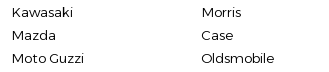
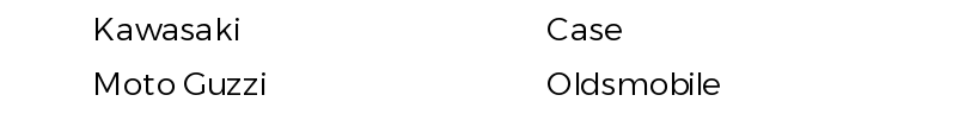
- Morris
- Mazda
